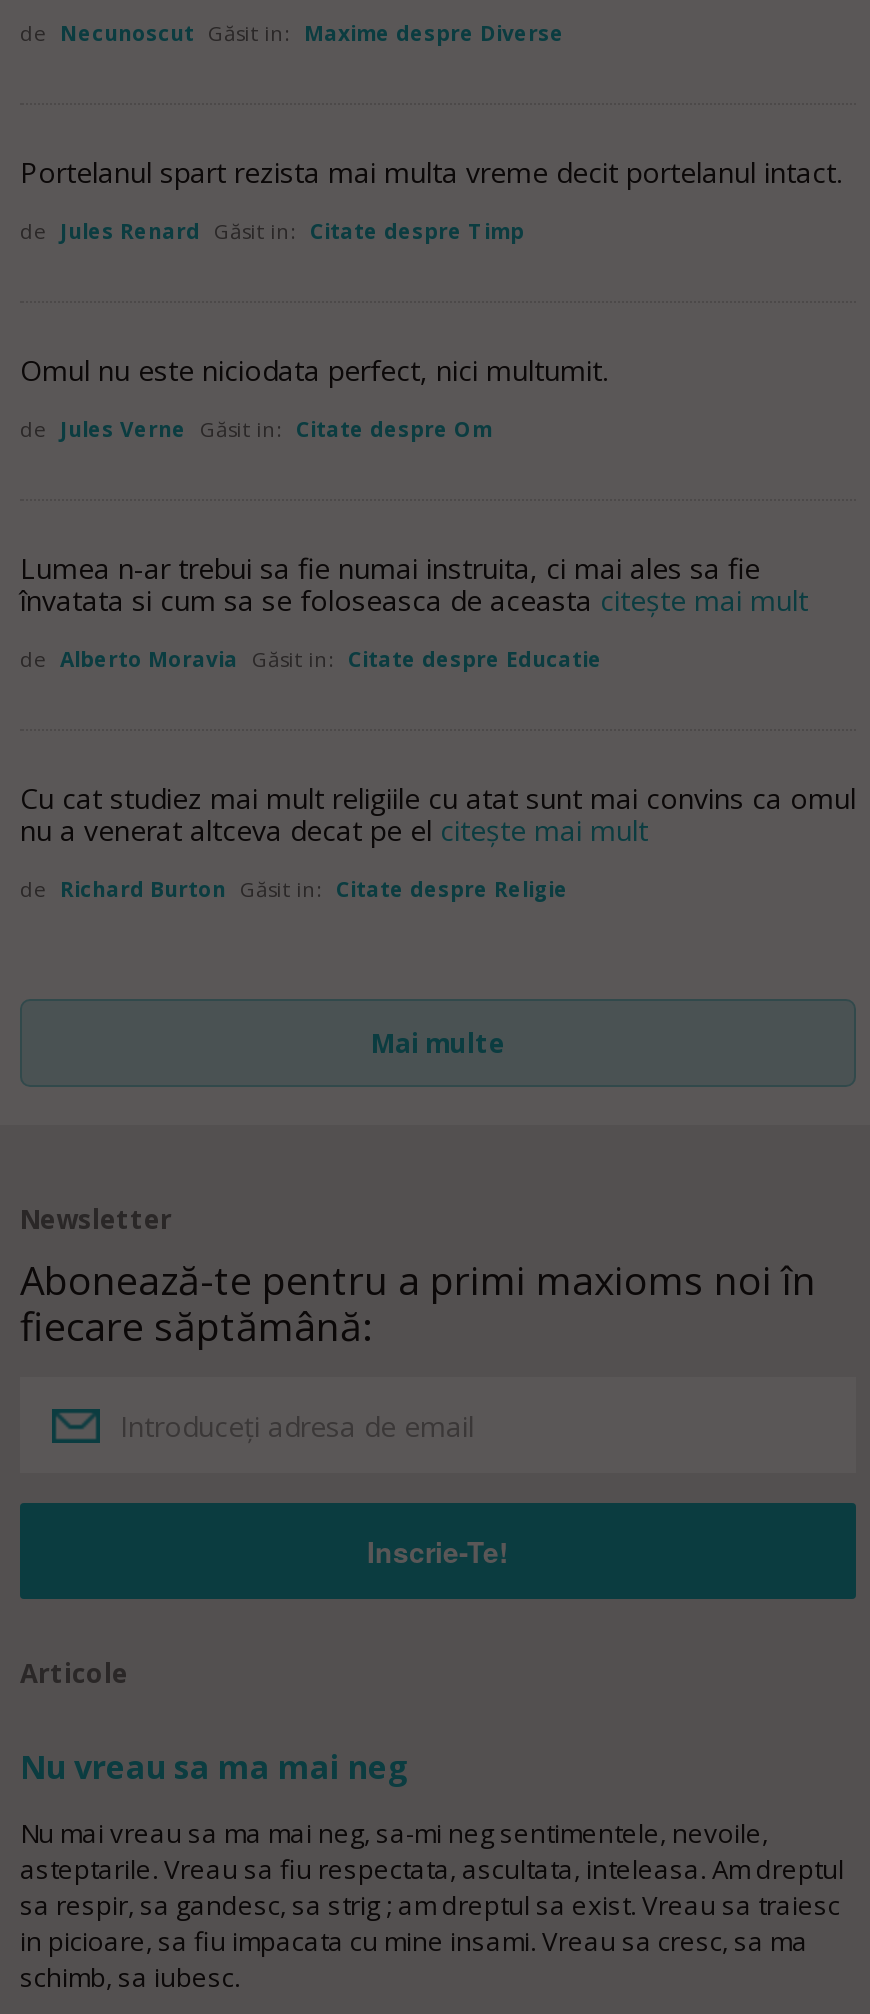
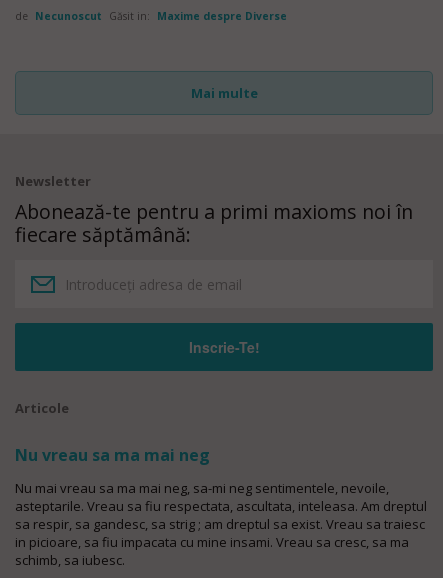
- Portelanul spart rezista mai multa vreme decit portelanul intact.
- de Jules Renard Găsit in: Citate despre Timp

- Omul nu este niciodata perfect, nici multumit.
- de Jules Verne Găsit in: Citate despre Om

- Lumea n-ar trebui sa fie numai instruita, ci mai ales sa fie
- învatata si cum sa se foloseasca de aceasta citește mai mult
- de Alberto Moravia Găsit in: Citate despre Educatie

- Cu cat studiez mai mult religiile cu atat sunt mai convins ca omul
- nu a venerat altceva decat pe el citește mai mult
- de Richard Burton Găsit in: Citate despre Religie
